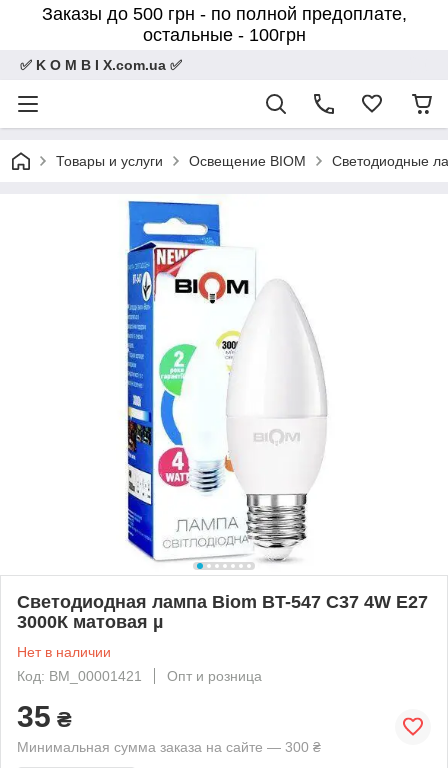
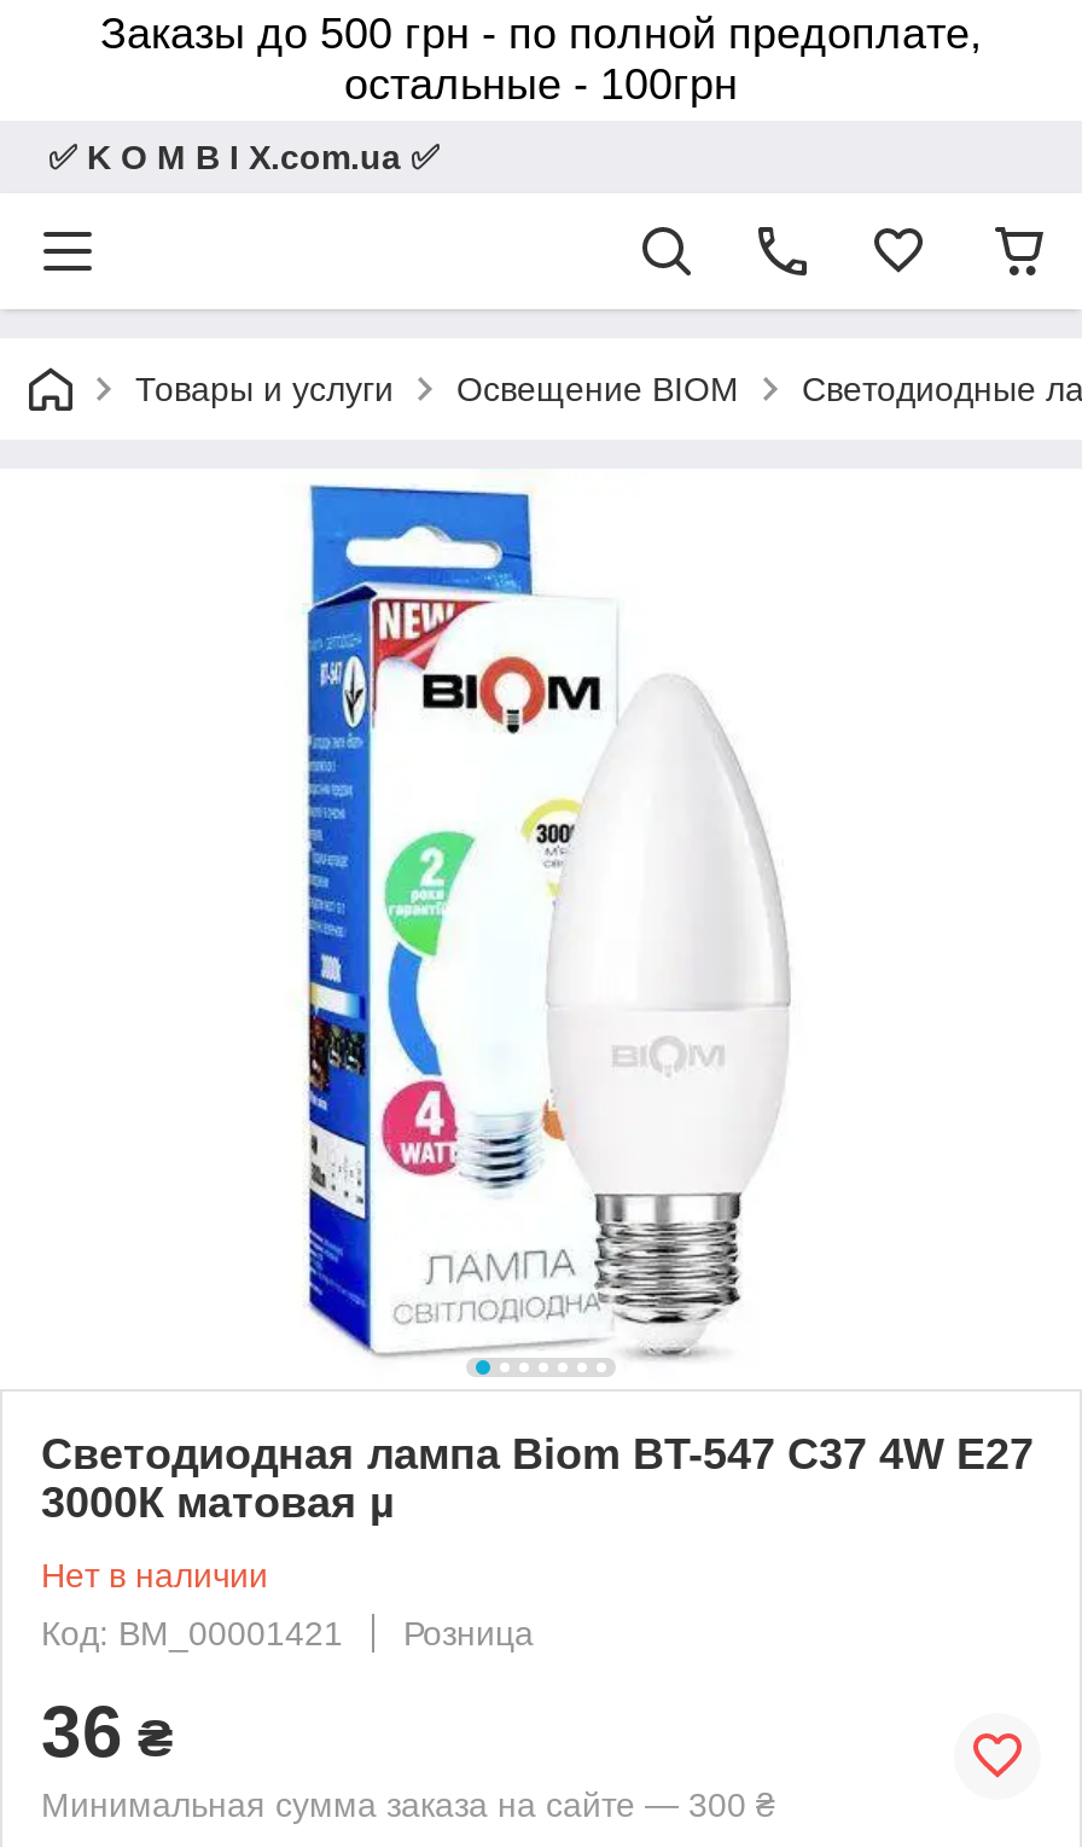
- Опт и розница
+ Розница

- 35 ₴
+ 36 ₴
